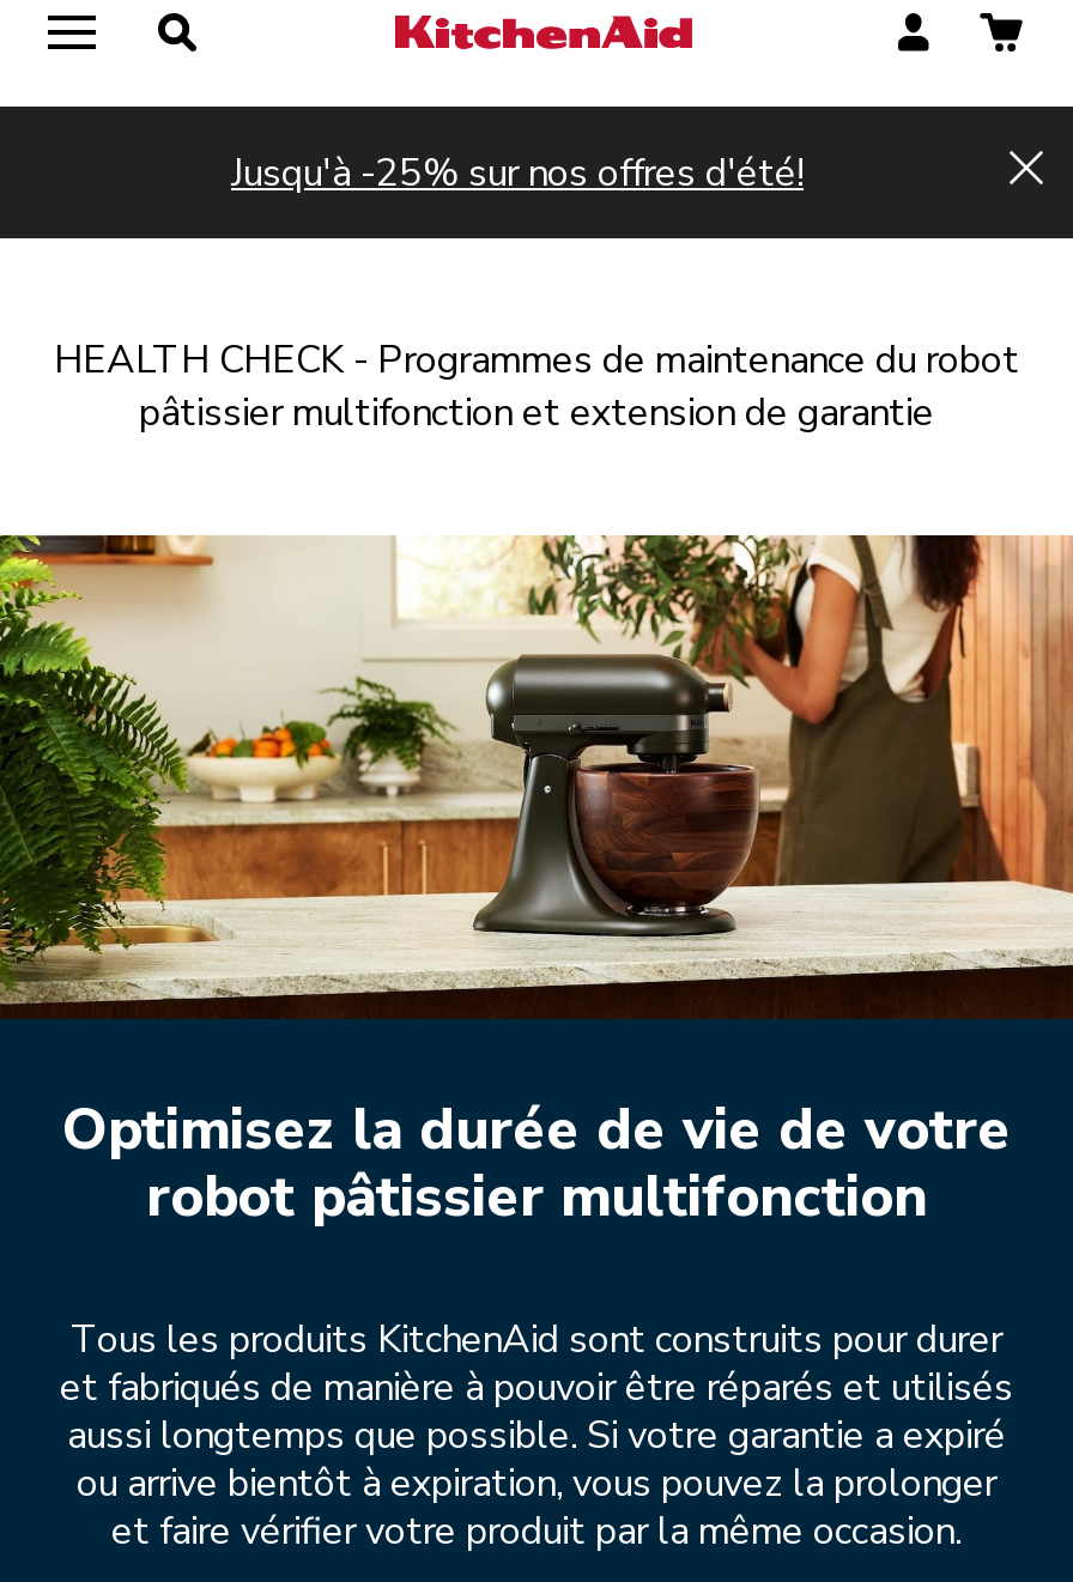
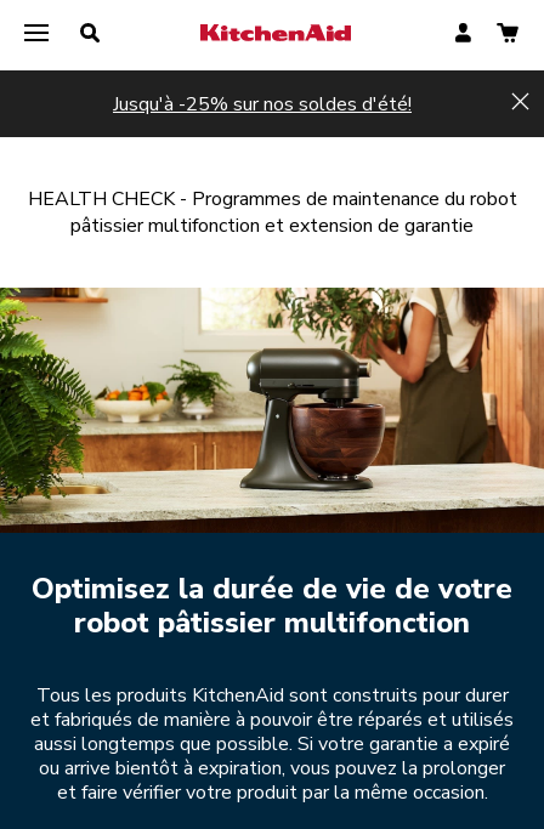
- Jusqu'à -25% sur nos offres d'été!
+ Jusqu'à -25% sur nos soldes d'été!
